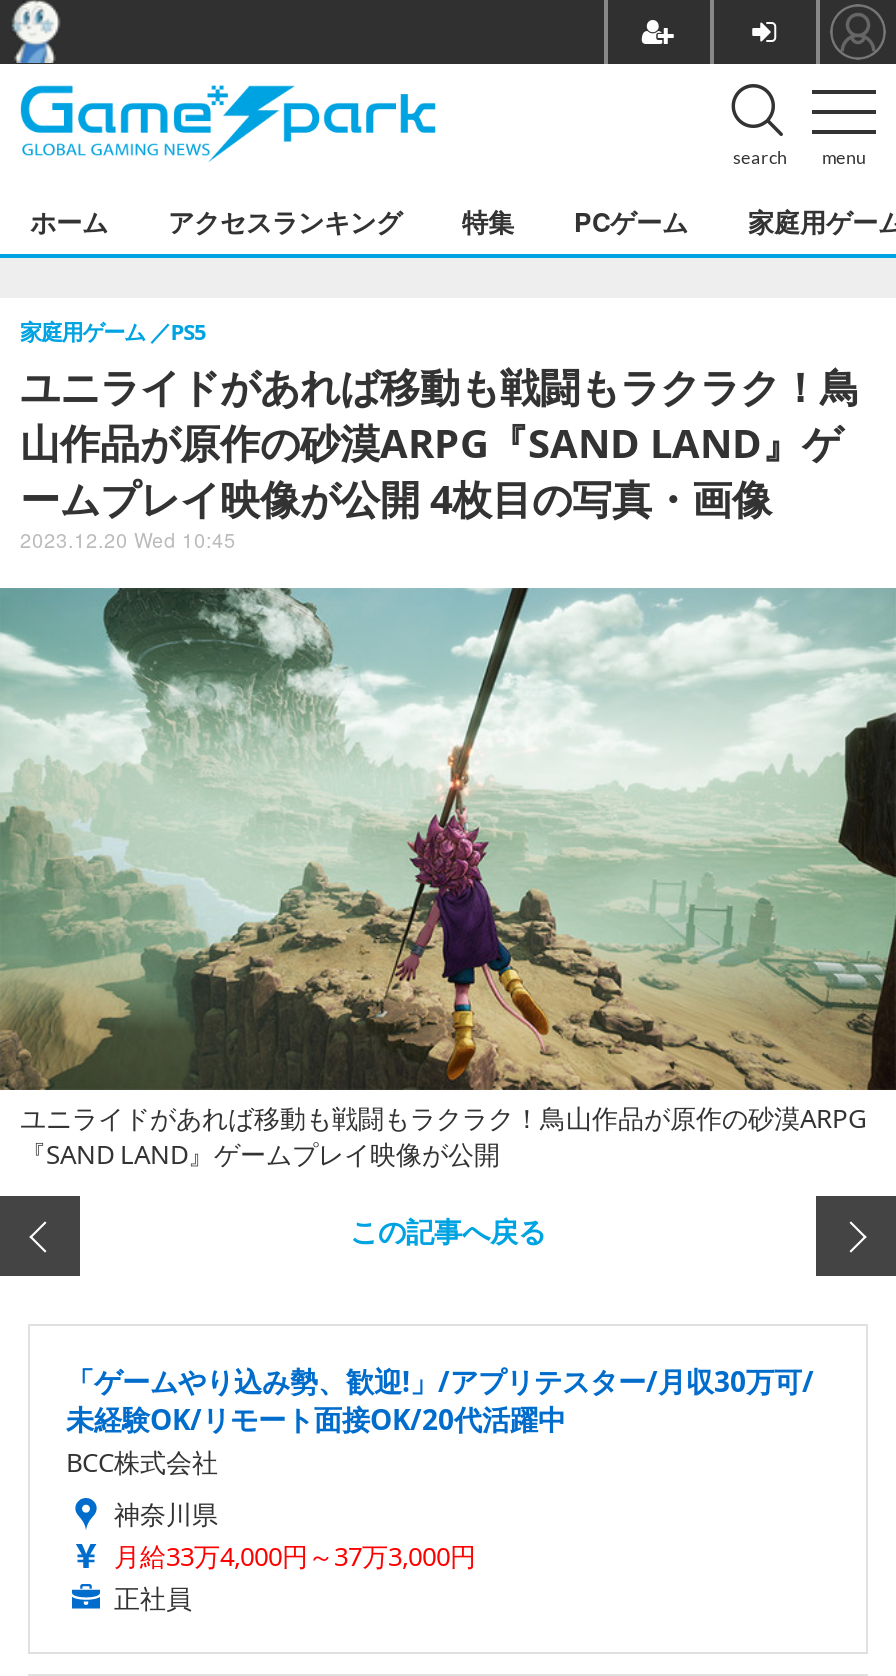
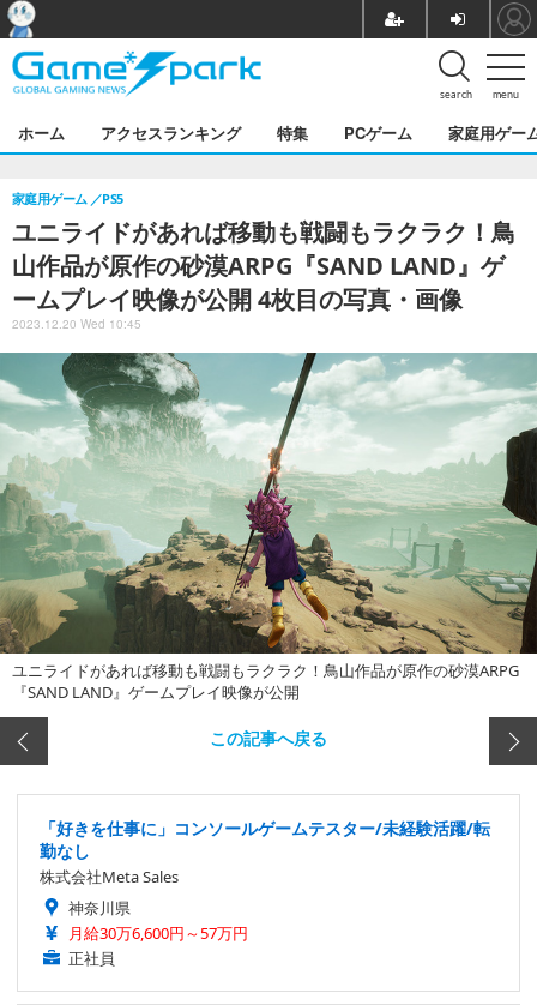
- 「ゲームやり込み勢、歓迎!」/アプリテスター/月収30万可/
- 未経験OK/リモート面接OK/20代活躍中
- BCC株式会社
+ 「好きを仕事に」コンソールゲームテスター/未経験活躍/転
+ 勤なし
+ 株式会社Meta Sales

- 月給33万4,000円～37万3,000円
+ 月給30万6,600円～57万円
